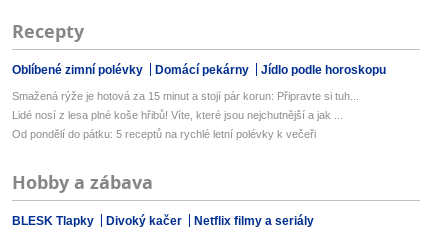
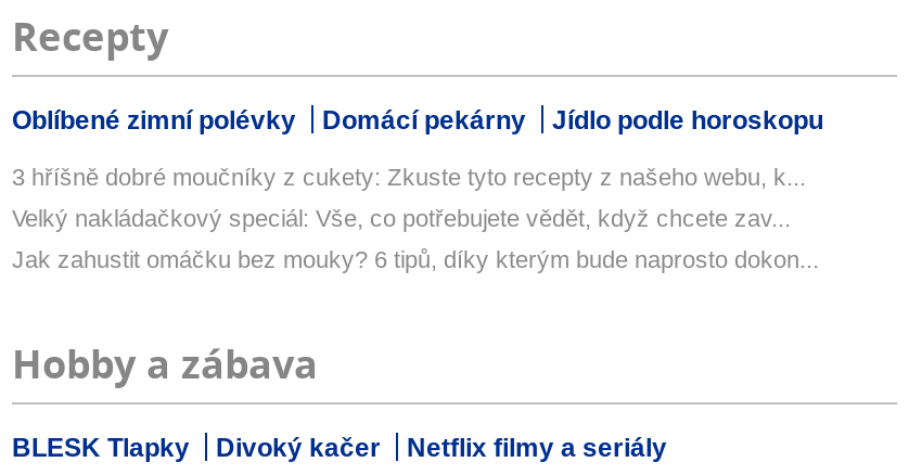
- Smažená rýže je hotová za 15 minut a stojí pár korun: Připravte si tuh...
+ 3 hříšně dobré moučníky z cukety: Zkuste tyto recepty z našeho webu, k...

- Lidé nosí z lesa plné koše hřibů! Víte, které jsou nejchutnější a jak ...
+ Velký nakládačkový speciál: Vše, co potřebujete vědět, když chcete zav...

- Od pondělí do pátku: 5 receptů na rychlé letní polévky k večeři
+ Jak zahustit omáčku bez mouky? 6 tipů, díky kterým bude naprosto dokon...
